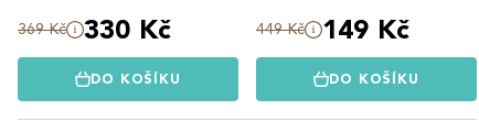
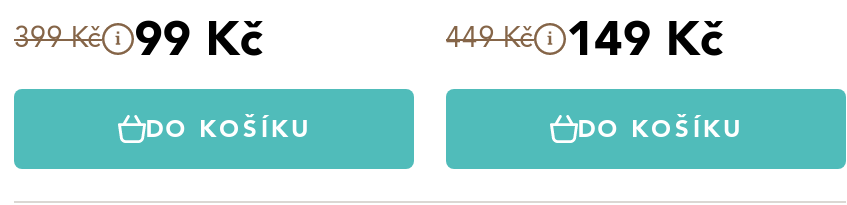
- 330 Kč
+ 99 Kč

- 369 Kč
+ 399 Kč
